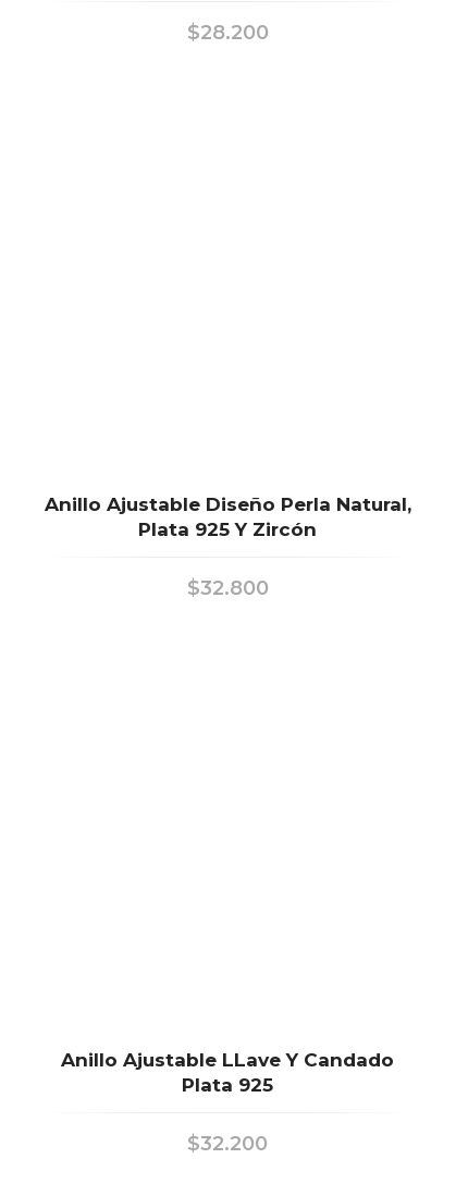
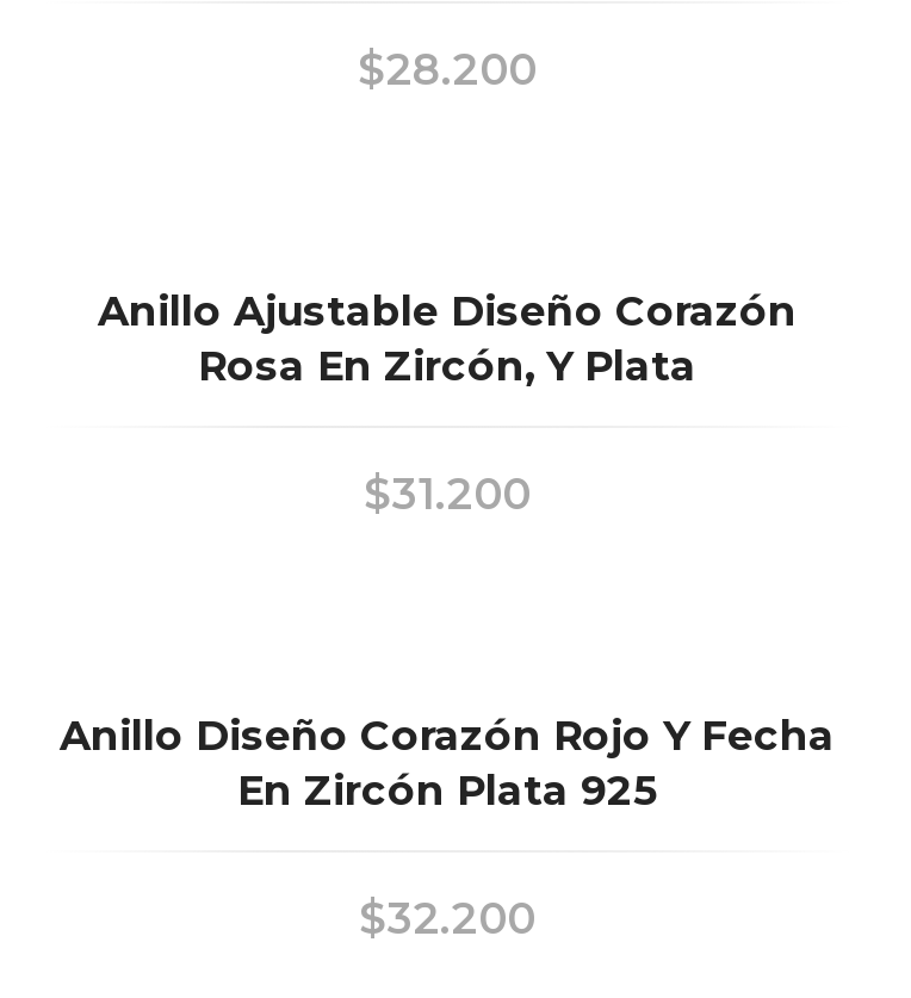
- Anillo Ajustable Diseño Perla Natural,
- Plata 925 Y Zircón
+ Anillo Ajustable Diseño Corazón
+ Rosa En Zircón, Y Plata

- $32.800
+ $31.200

- Anillo Ajustable LLave Y Candado
- Plata 925
+ Anillo Diseño Corazón Rojo Y Fecha
+ En Zircón Plata 925
